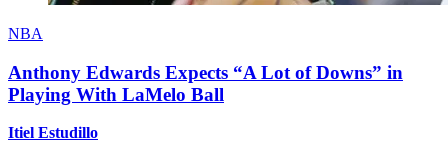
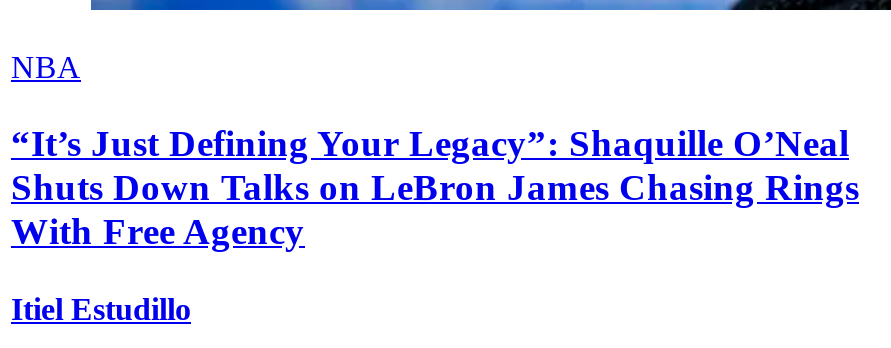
- Anthony Edwards Expects “A Lot of Downs” in
- Playing With LaMelo Ball
+ “It’s Just Defining Your Legacy”: Shaquille O’Neal
+ Shuts Down Talks on LeBron James Chasing Rings
+ With Free Agency
